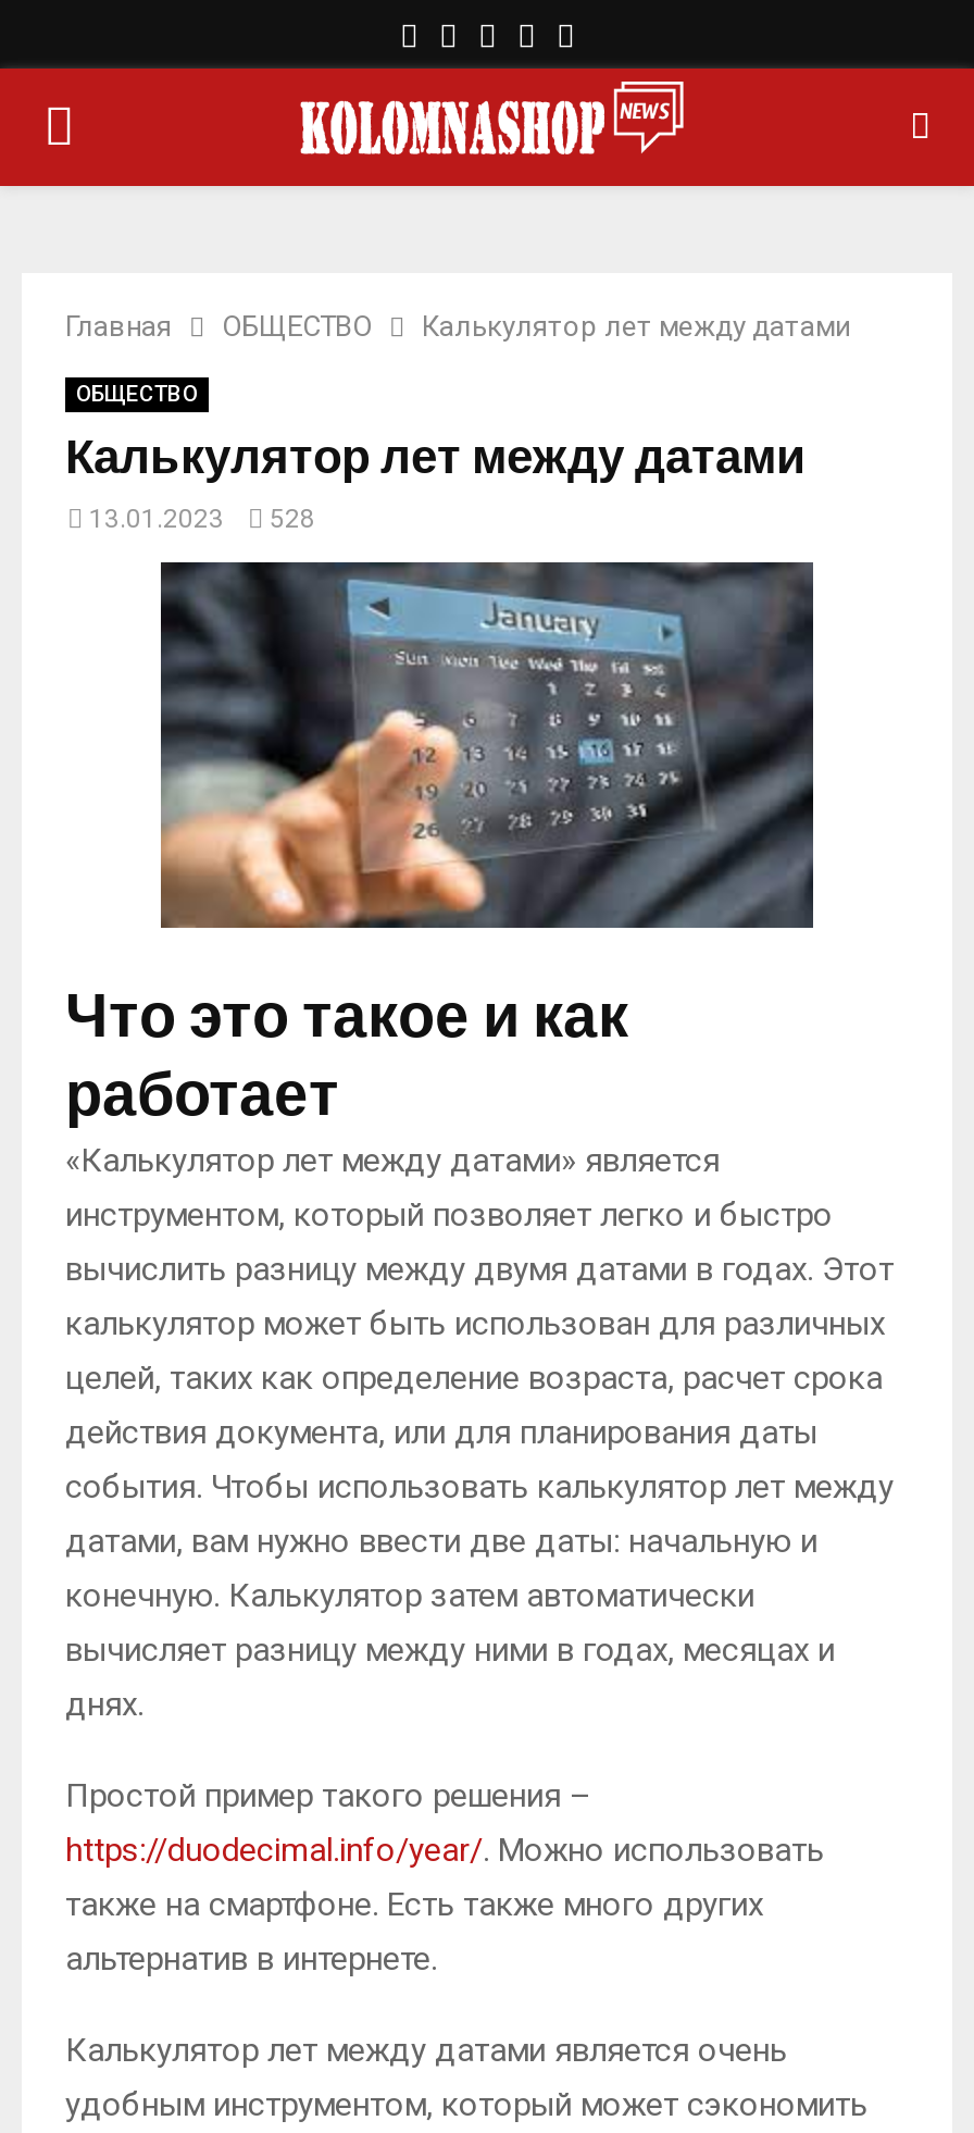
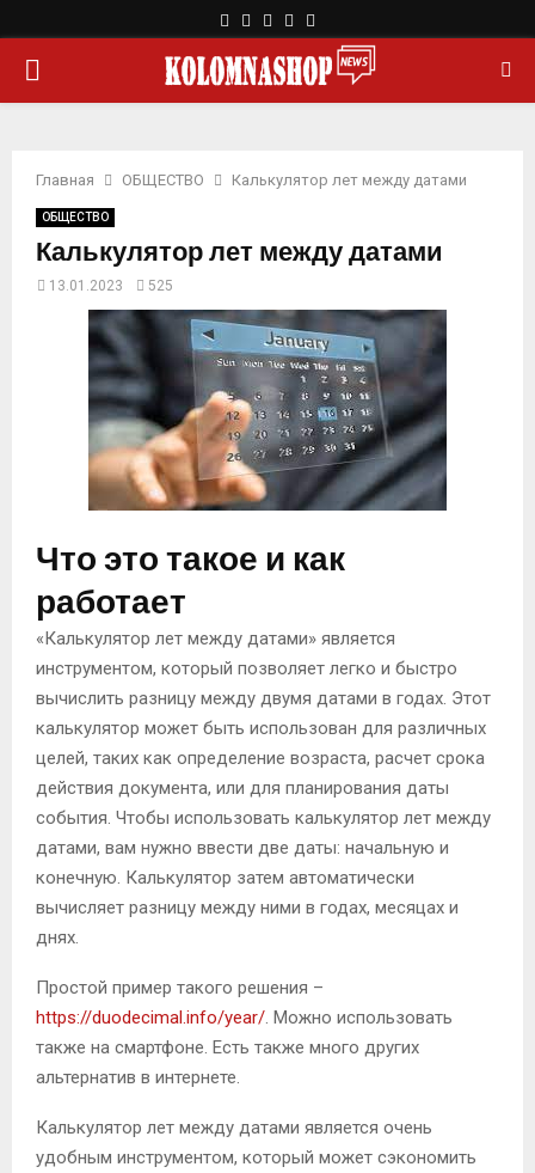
- 13.01.2023 528
+ 13.01.2023 525
